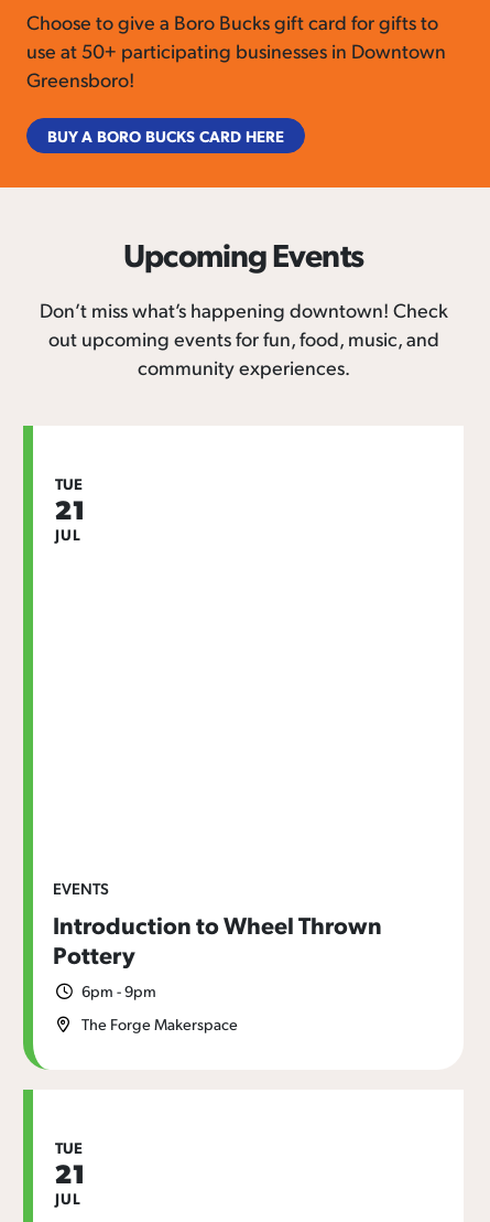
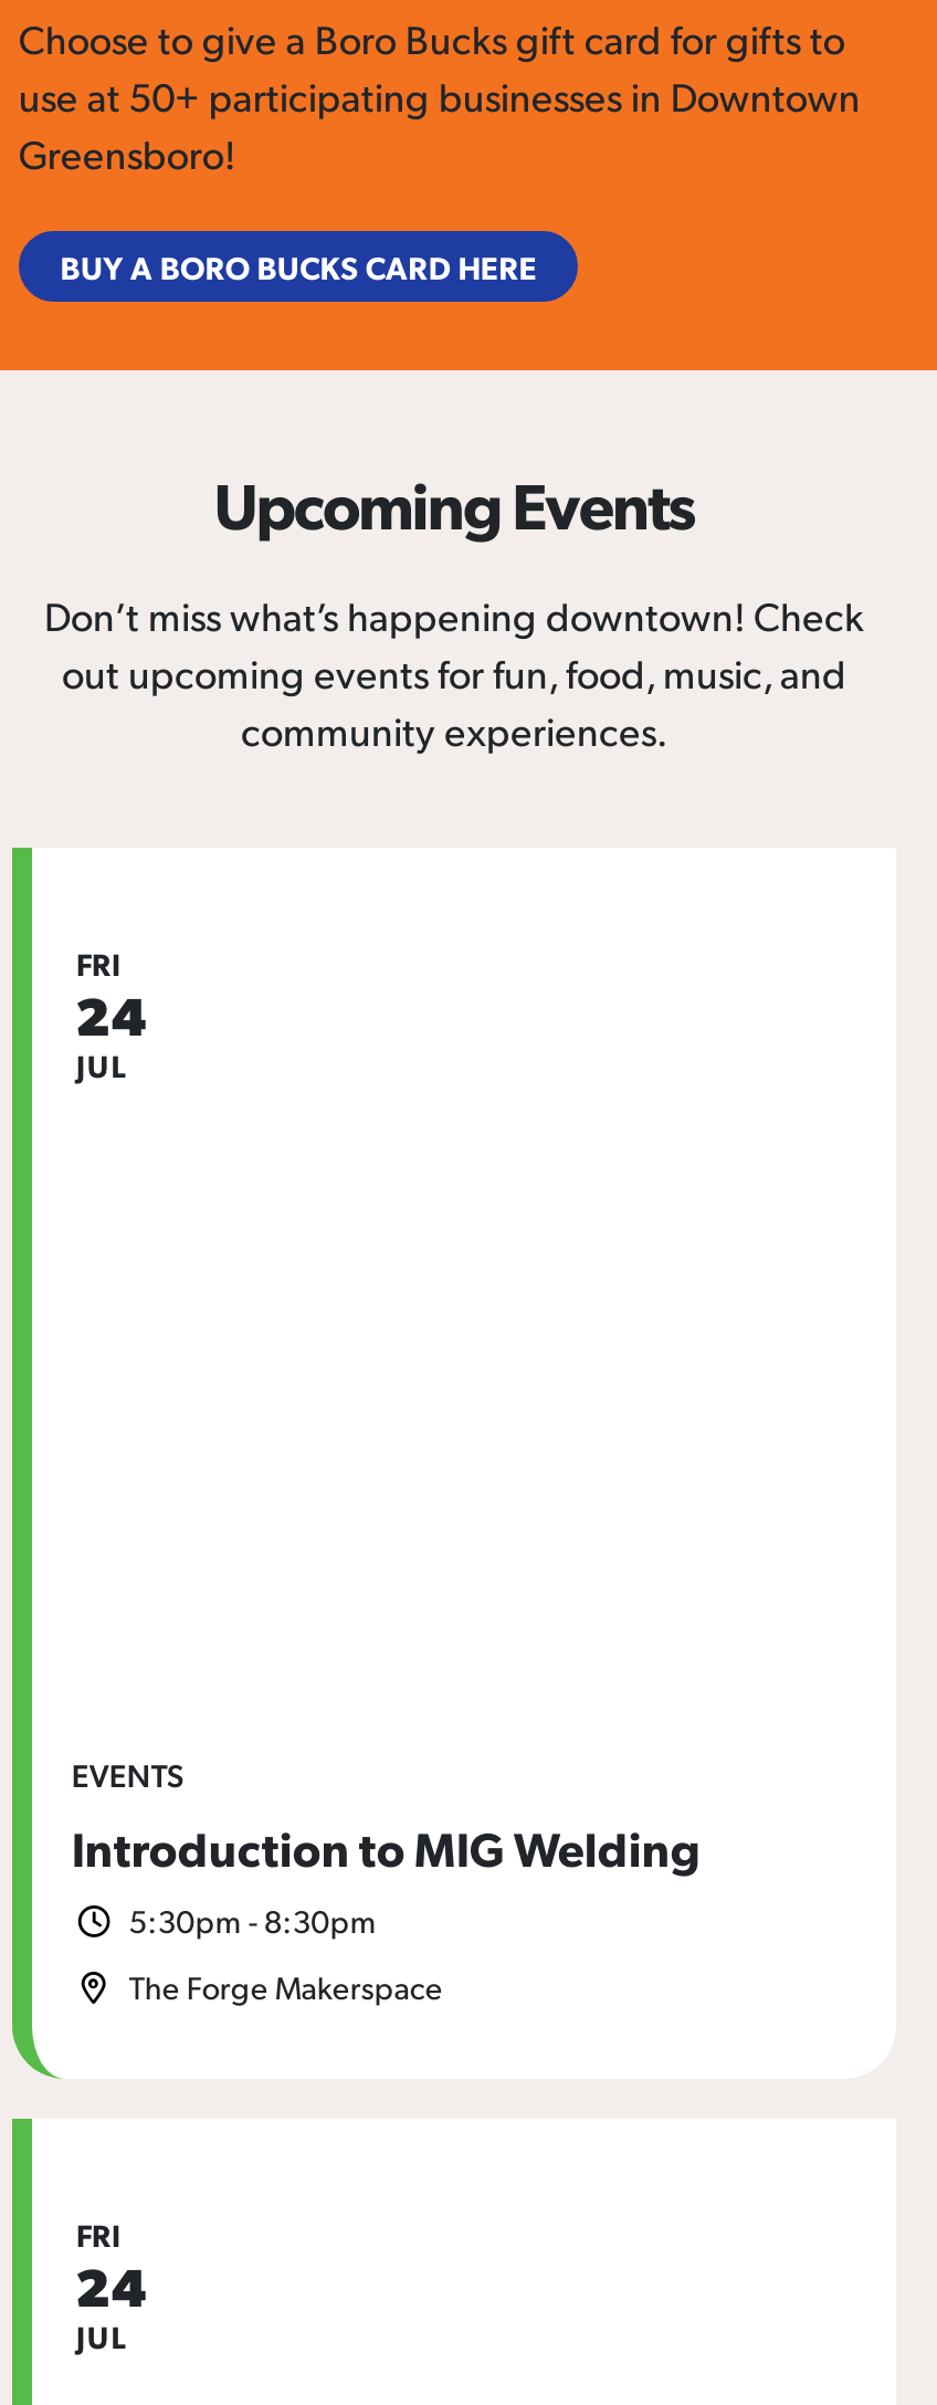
- TUE
- 21
+ FRI
+ 24

- Introduction to Wheel Thrown
- Pottery
- 6pm - 9pm
+ Introduction to MIG Welding
+ 5:30pm - 8:30pm

- TUE
- 21
+ FRI
+ 24
